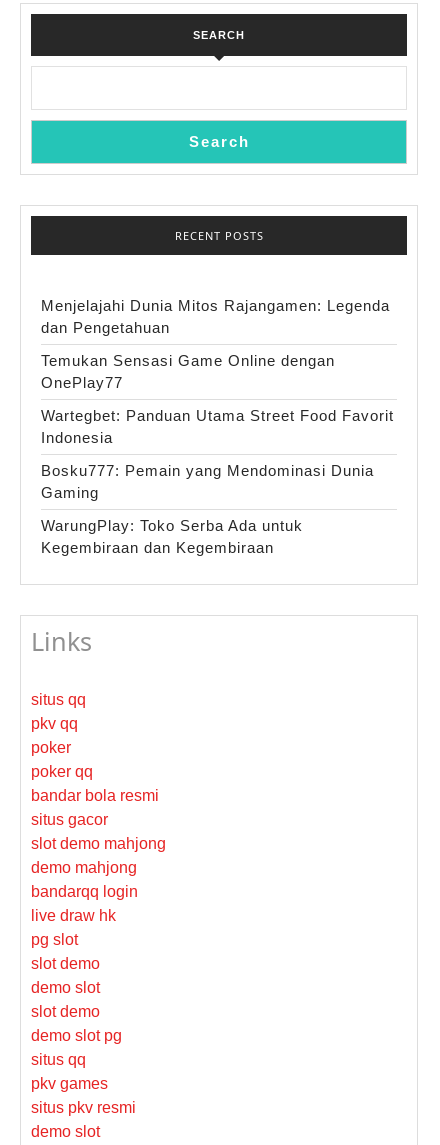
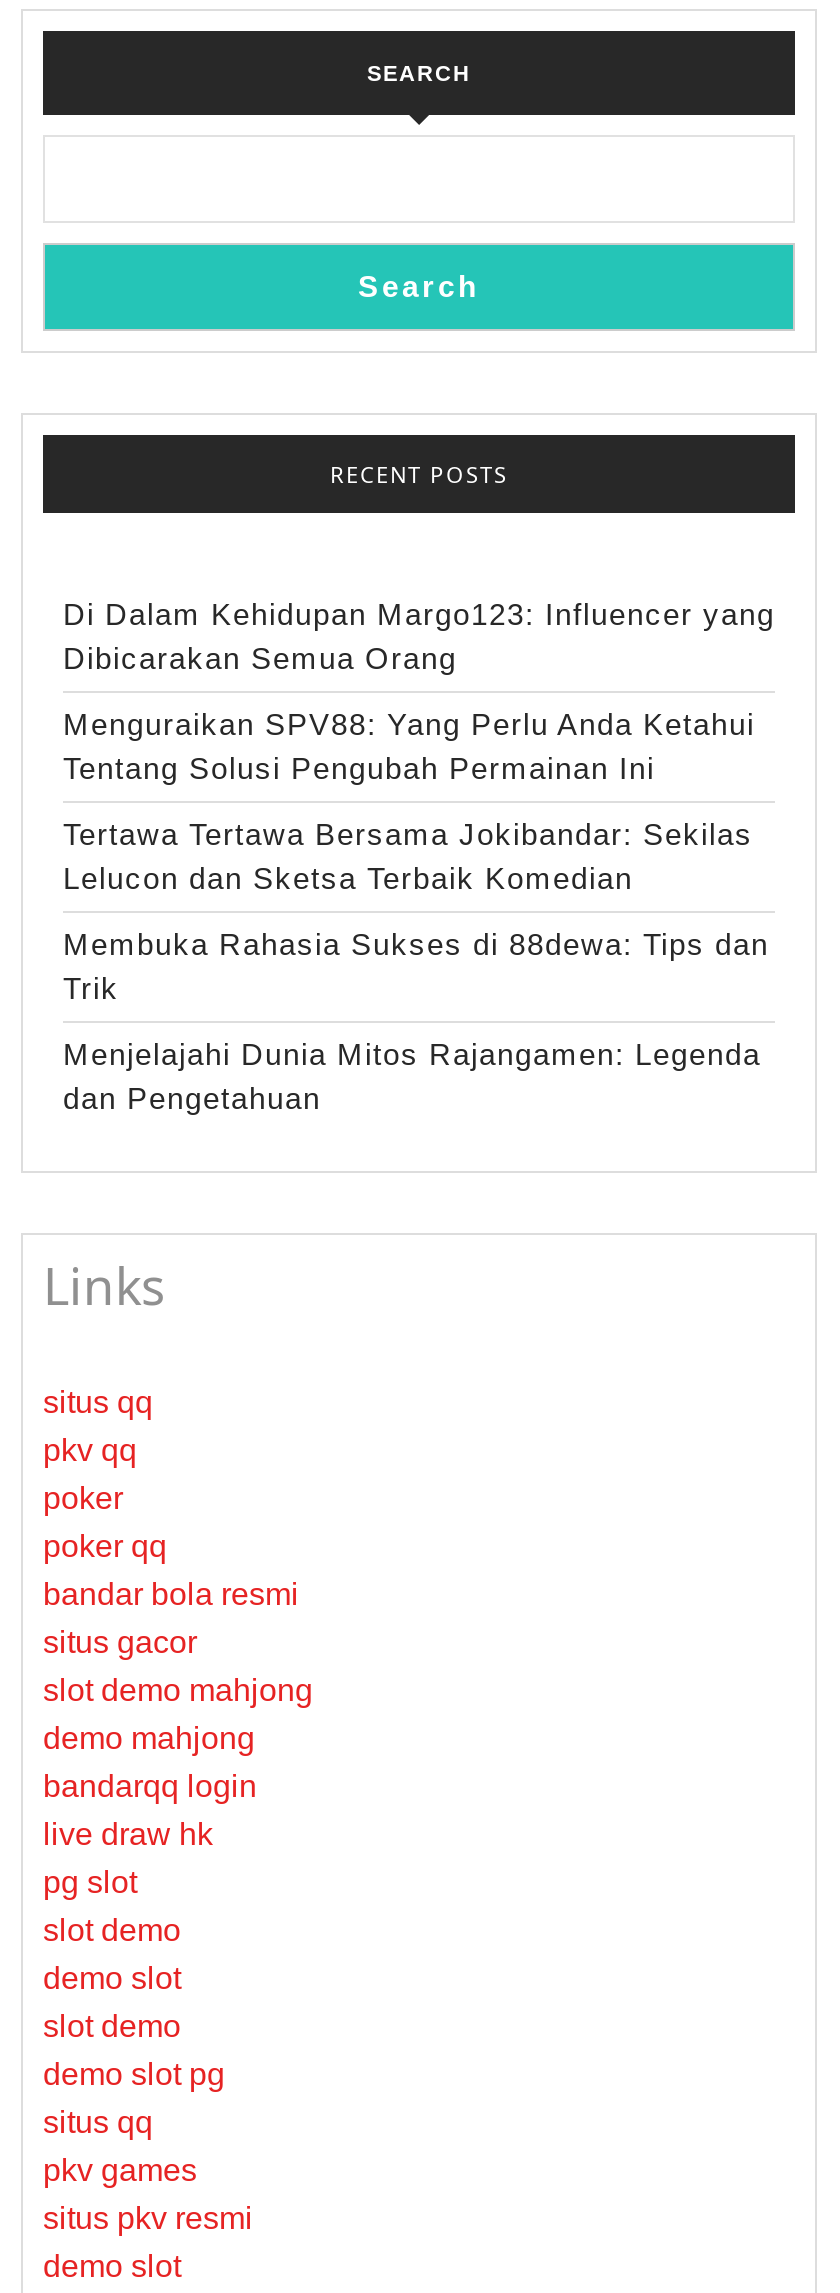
+ Di Dalam Kehidupan Margo123: Influencer yang
+ Dibicarakan Semua Orang
+ Menguraikan SPV88: Yang Perlu Anda Ketahui
+ Tentang Solusi Pengubah Permainan Ini
+ Tertawa Tertawa Bersama Jokibandar: Sekilas
+ Lelucon dan Sketsa Terbaik Komedian
+ Membuka Rahasia Sukses di 88dewa: Tips dan
+ Trik

moved down: Menjelajahi Dunia Mitos Rajangamen: Legenda | dan Pengetahuan

- Temukan Sensasi Game Online dengan
- OnePlay77
- Wartegbet: Panduan Utama Street Food Favorit
- Indonesia
- Bosku777: Pemain yang Mendominasi Dunia
- Gaming
- WarungPlay: Toko Serba Ada untuk
- Kegembiraan dan Kegembiraan
